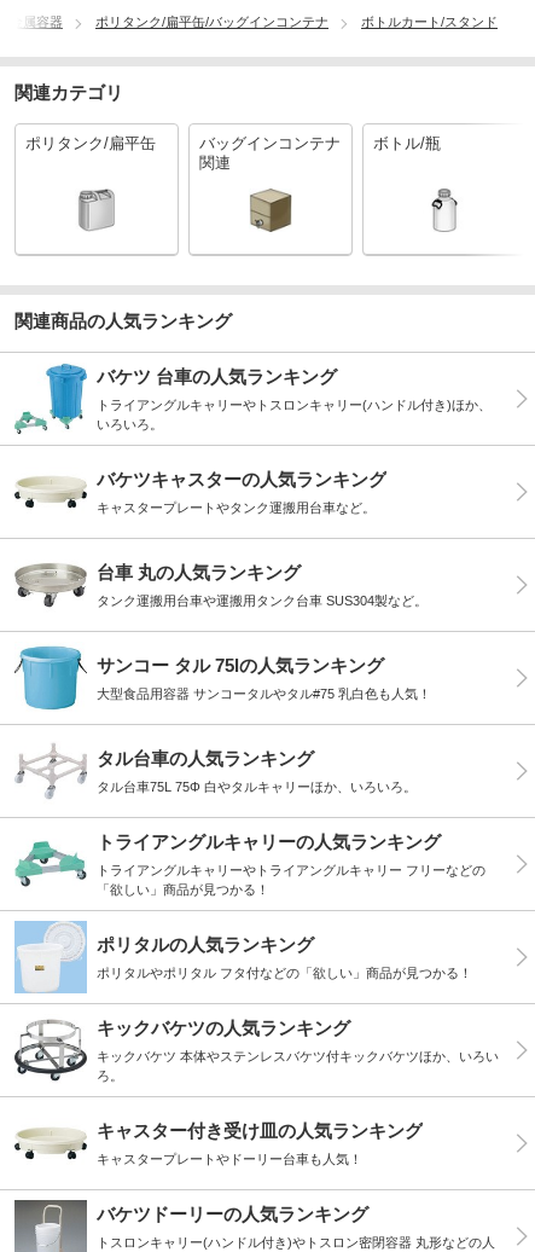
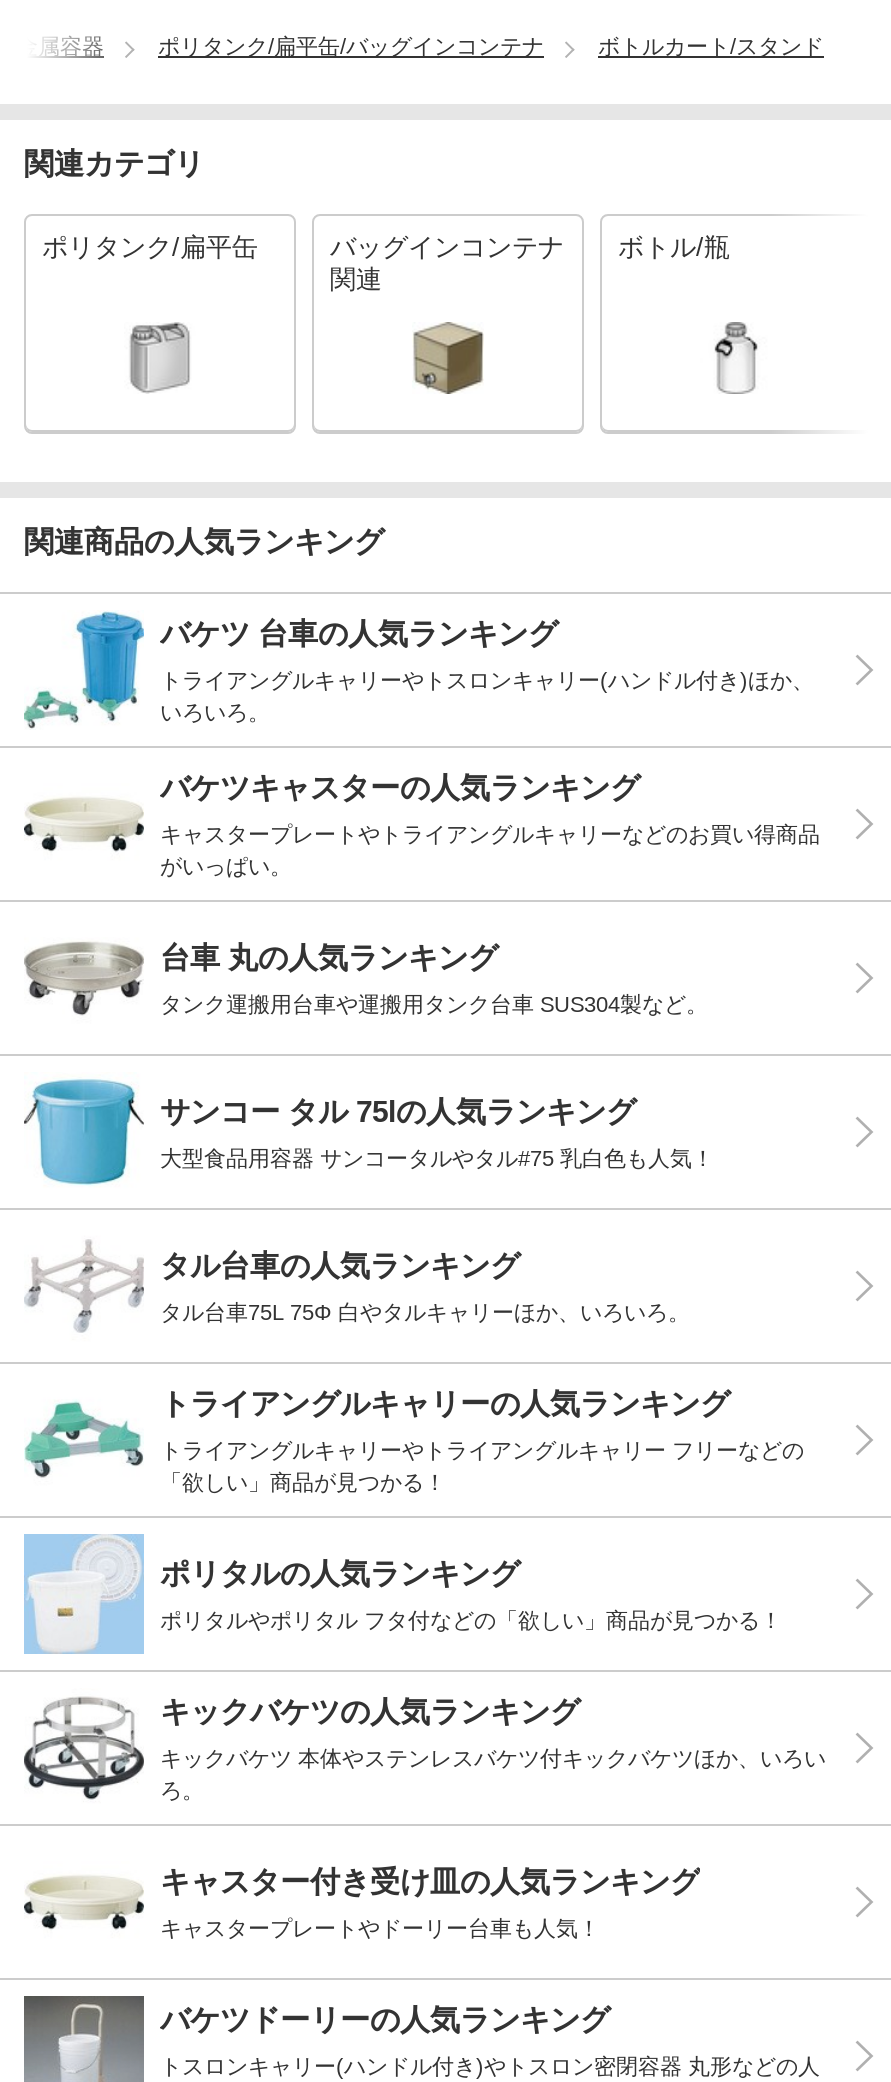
- キャスタープレートやタンク運搬用台車など。
+ キャスタープレートやトライアングルキャリーなどのお買い得商品
+ がいっぱい。
